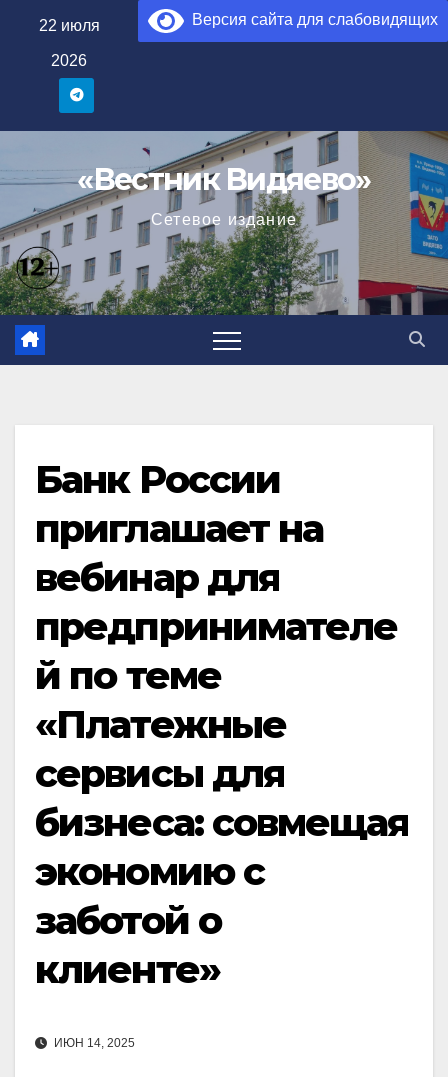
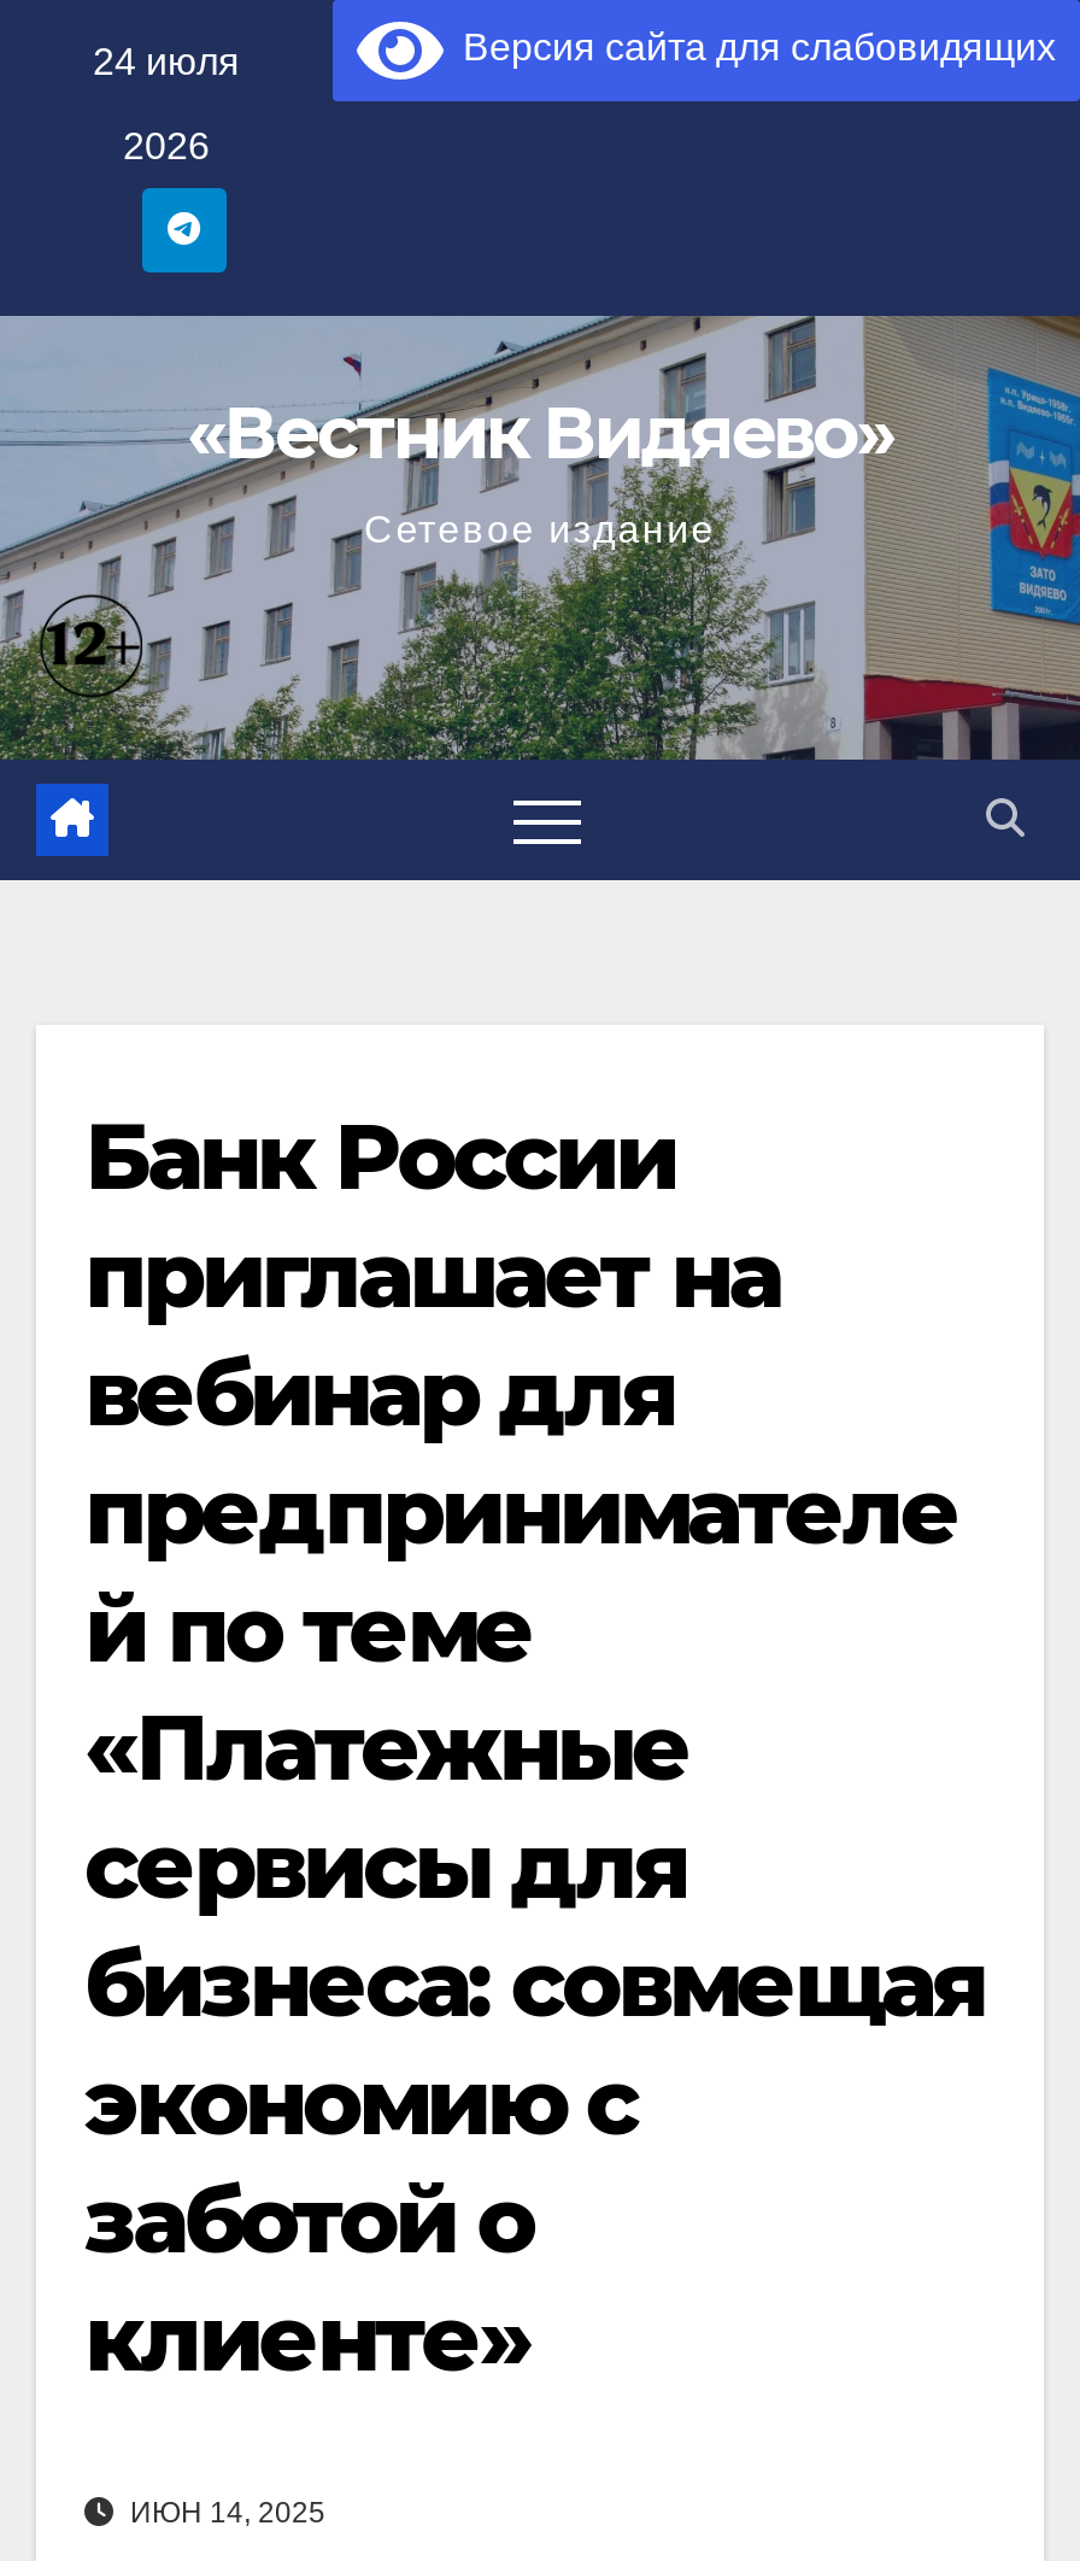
- 22 июля
+ 24 июля
